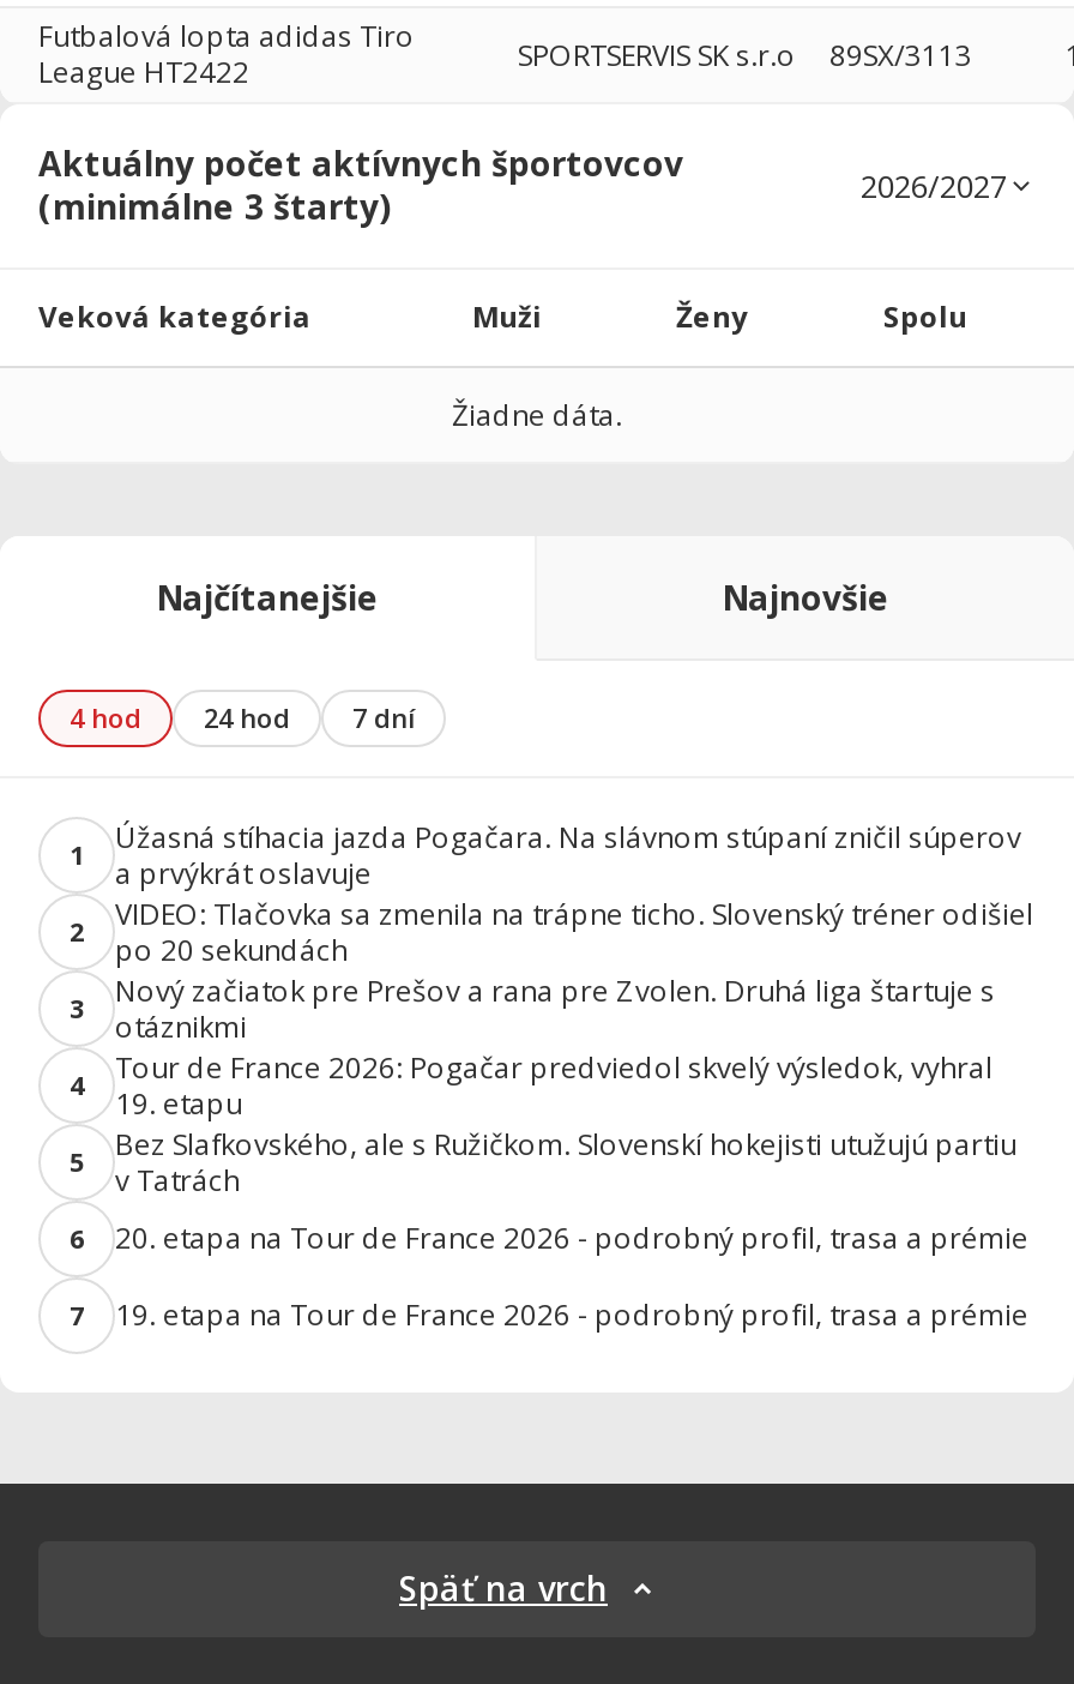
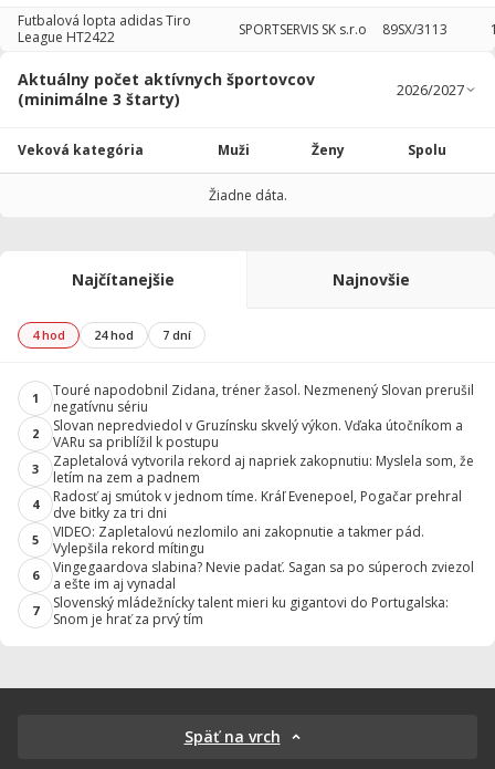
- Úžasná stíhacia jazda Pogačara. Na slávnom stúpaní zničil súperov
- a prvýkrát oslavuje
+ Touré napodobnil Zidana, tréner žasol. Nezmenený Slovan prerušil
+ negatívnu sériu

- VIDEO: Tlačovka sa zmenila na trápne ticho. Slovenský tréner odišiel
- po 20 sekundách
+ Slovan nepredviedol v Gruzínsku skvelý výkon. Vďaka útočníkom a
+ VARu sa priblížil k postupu

- Nový začiatok pre Prešov a rana pre Zvolen. Druhá liga štartuje s
- otáznikmi
+ Zapletalová vytvorila rekord aj napriek zakopnutiu: Myslela som, že
+ letím na zem a padnem

- Tour de France 2026: Pogačar predviedol skvelý výsledok, vyhral
- 19. etapu
+ Radosť aj smútok v jednom tíme. Kráľ Evenepoel, Pogačar prehral
+ dve bitky za tri dni

- Bez Slafkovského, ale s Ružičkom. Slovenskí hokejisti utužujú partiu
- v Tatrách
+ VIDEO: Zapletalovú nezlomilo ani zakopnutie a takmer pád.
+ Vylepšila rekord mítingu

- 20. etapa na Tour de France 2026 - podrobný profil, trasa a prémie
+ Vingegaardova slabina? Nevie padať. Sagan sa po súperoch zviezol
+ a ešte im aj vynadal

- 19. etapa na Tour de France 2026 - podrobný profil, trasa a prémie
+ Slovenský mládežnícky talent mieri ku gigantovi do Portugalska:
+ Snom je hrať za prvý tím
